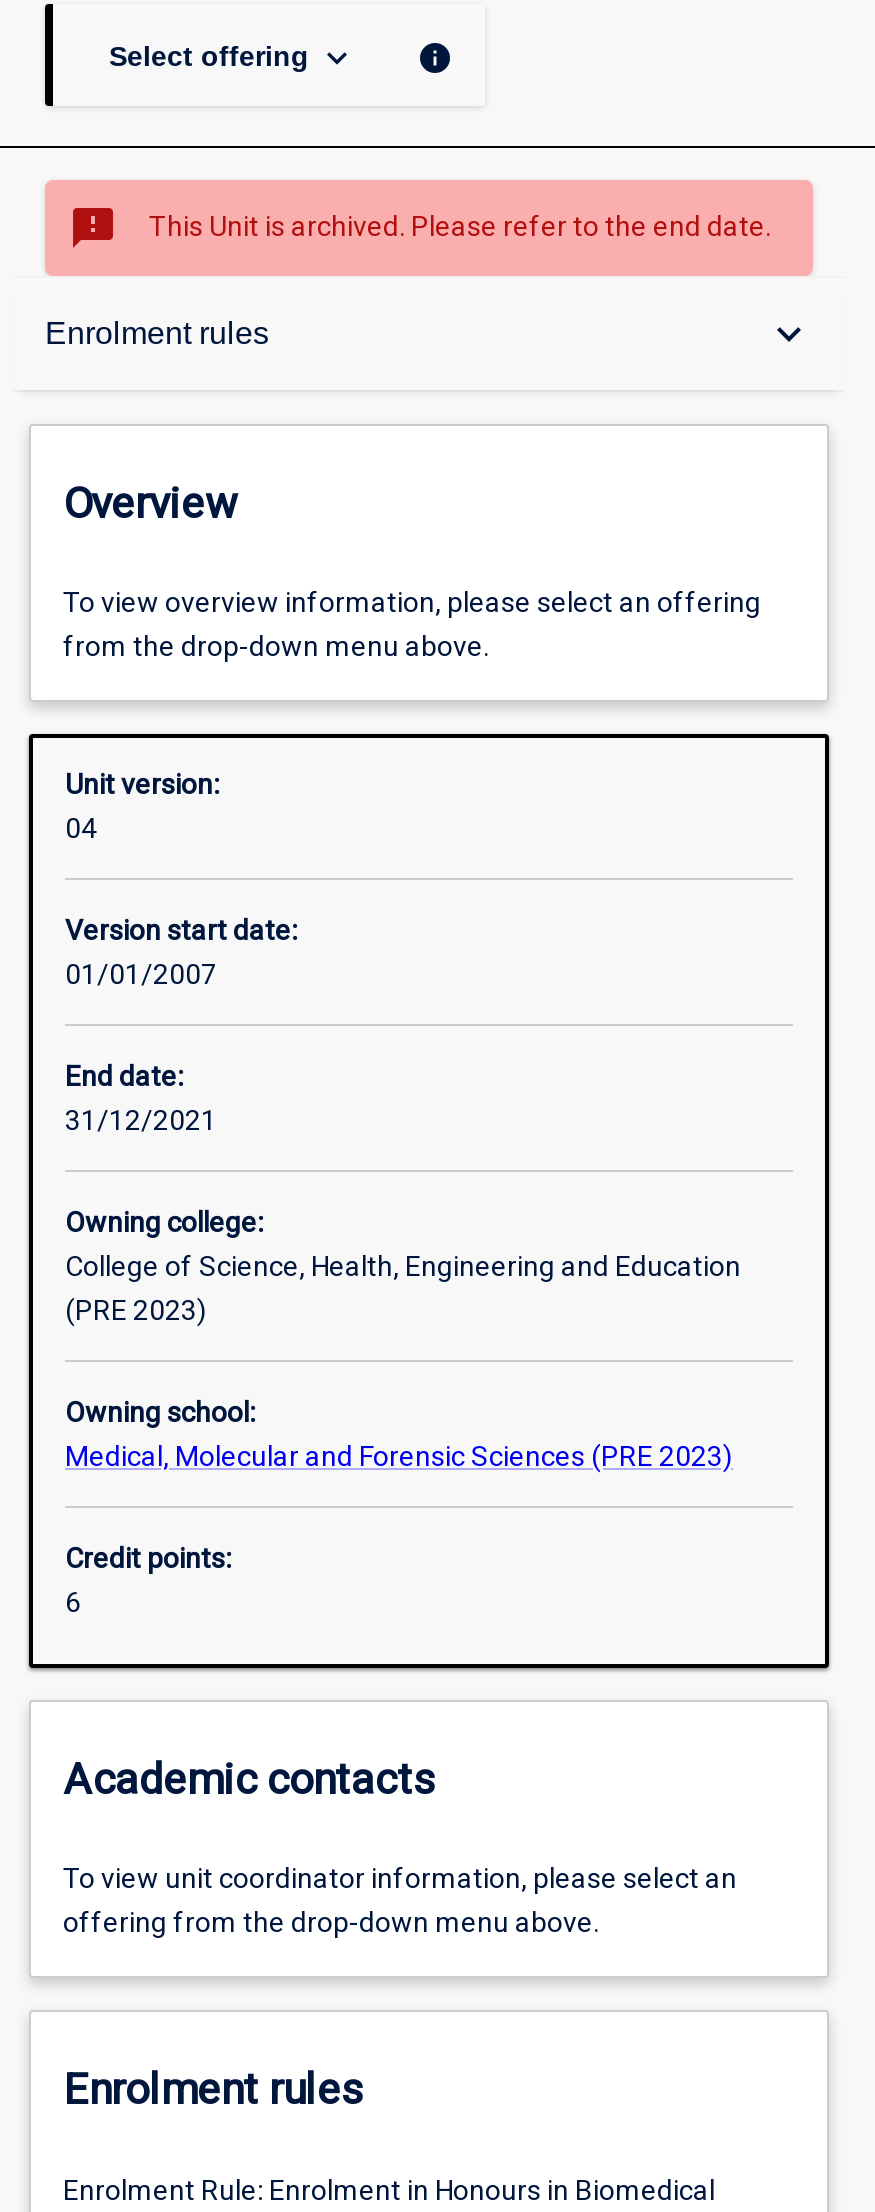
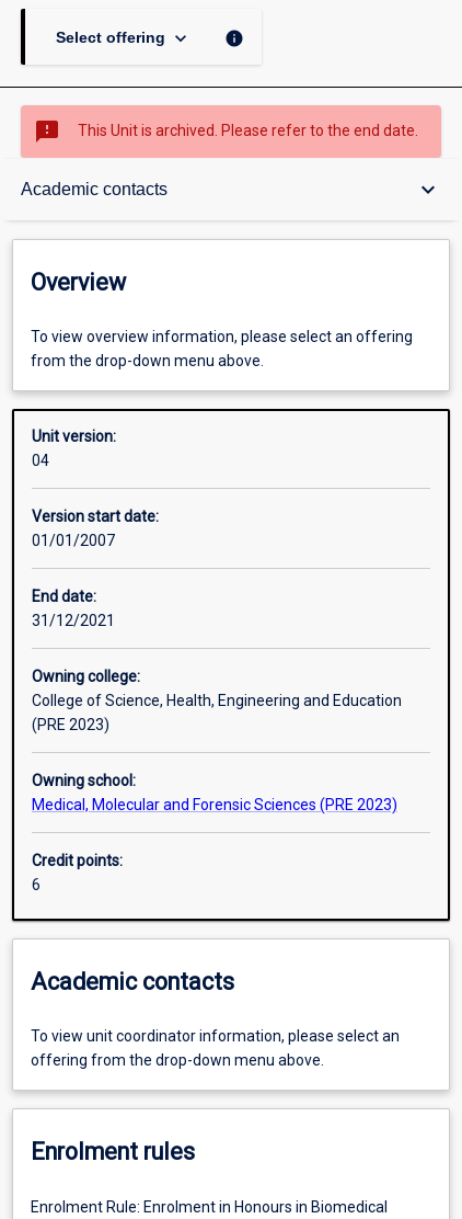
- Enrolment rules
+ Academic contacts
